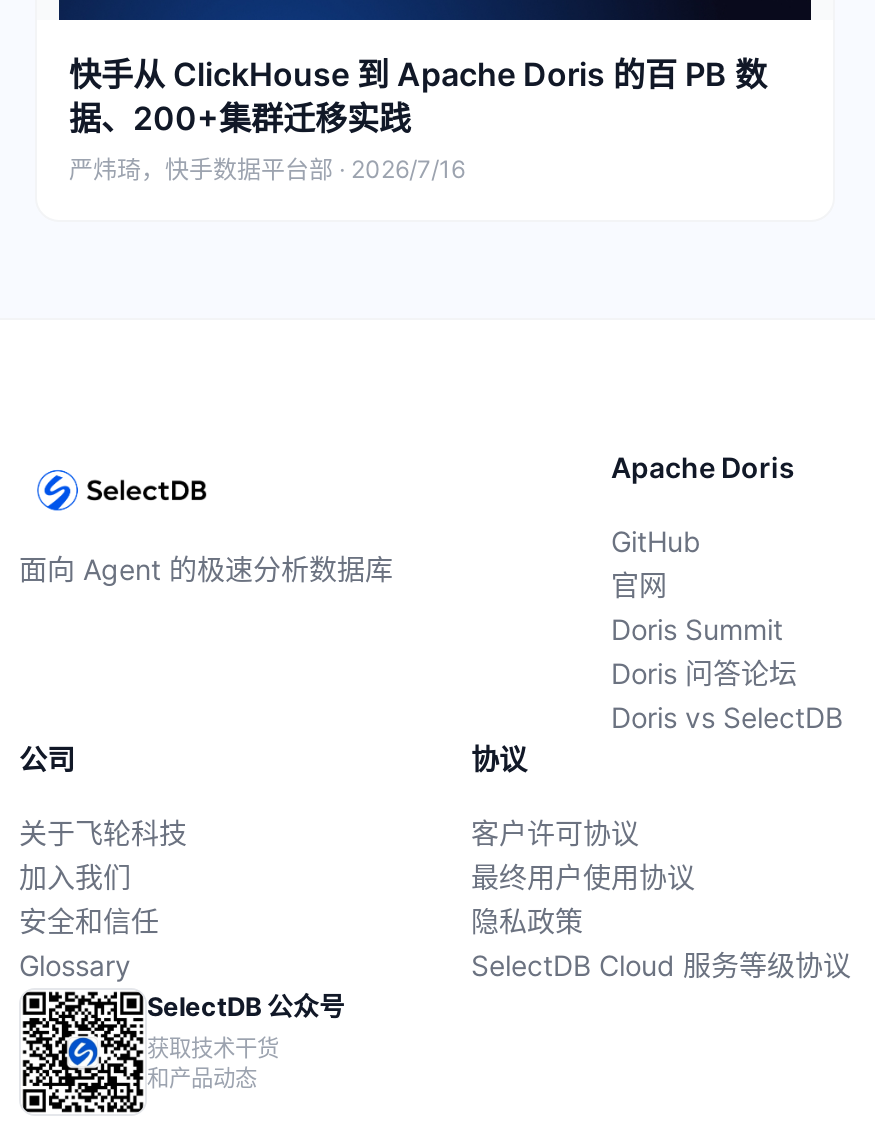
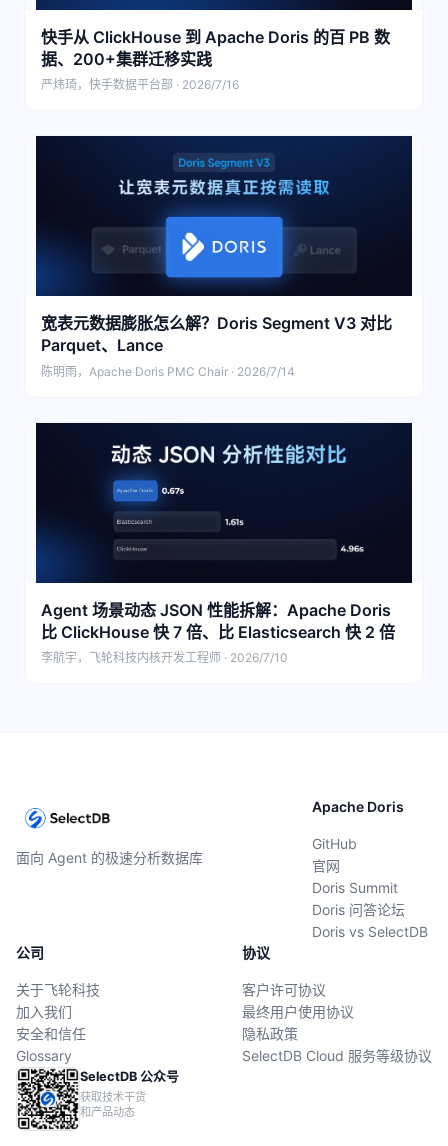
+ [image]
+ 宽表元数据膨胀怎么解？Doris Segment V3 对比
+ Parquet、Lance
+ 陈明雨，Apache Doris PMC Chair · 2026/7/14

+ [image]
+ Agent 场景动态 JSON 性能拆解：Apache Doris
+ 比 ClickHouse 快 7 倍、比 Elasticsearch 快 2 倍
+ 李航宇，飞轮科技内核开发工程师 · 2026/7/10
